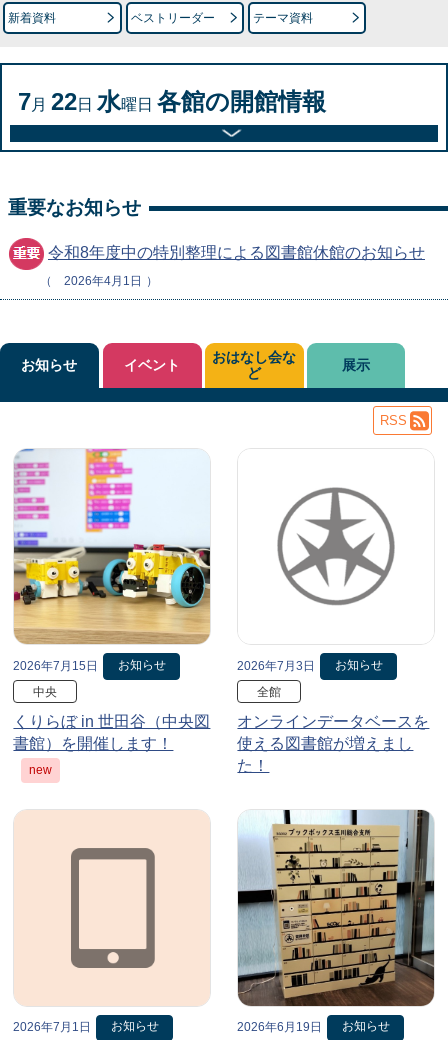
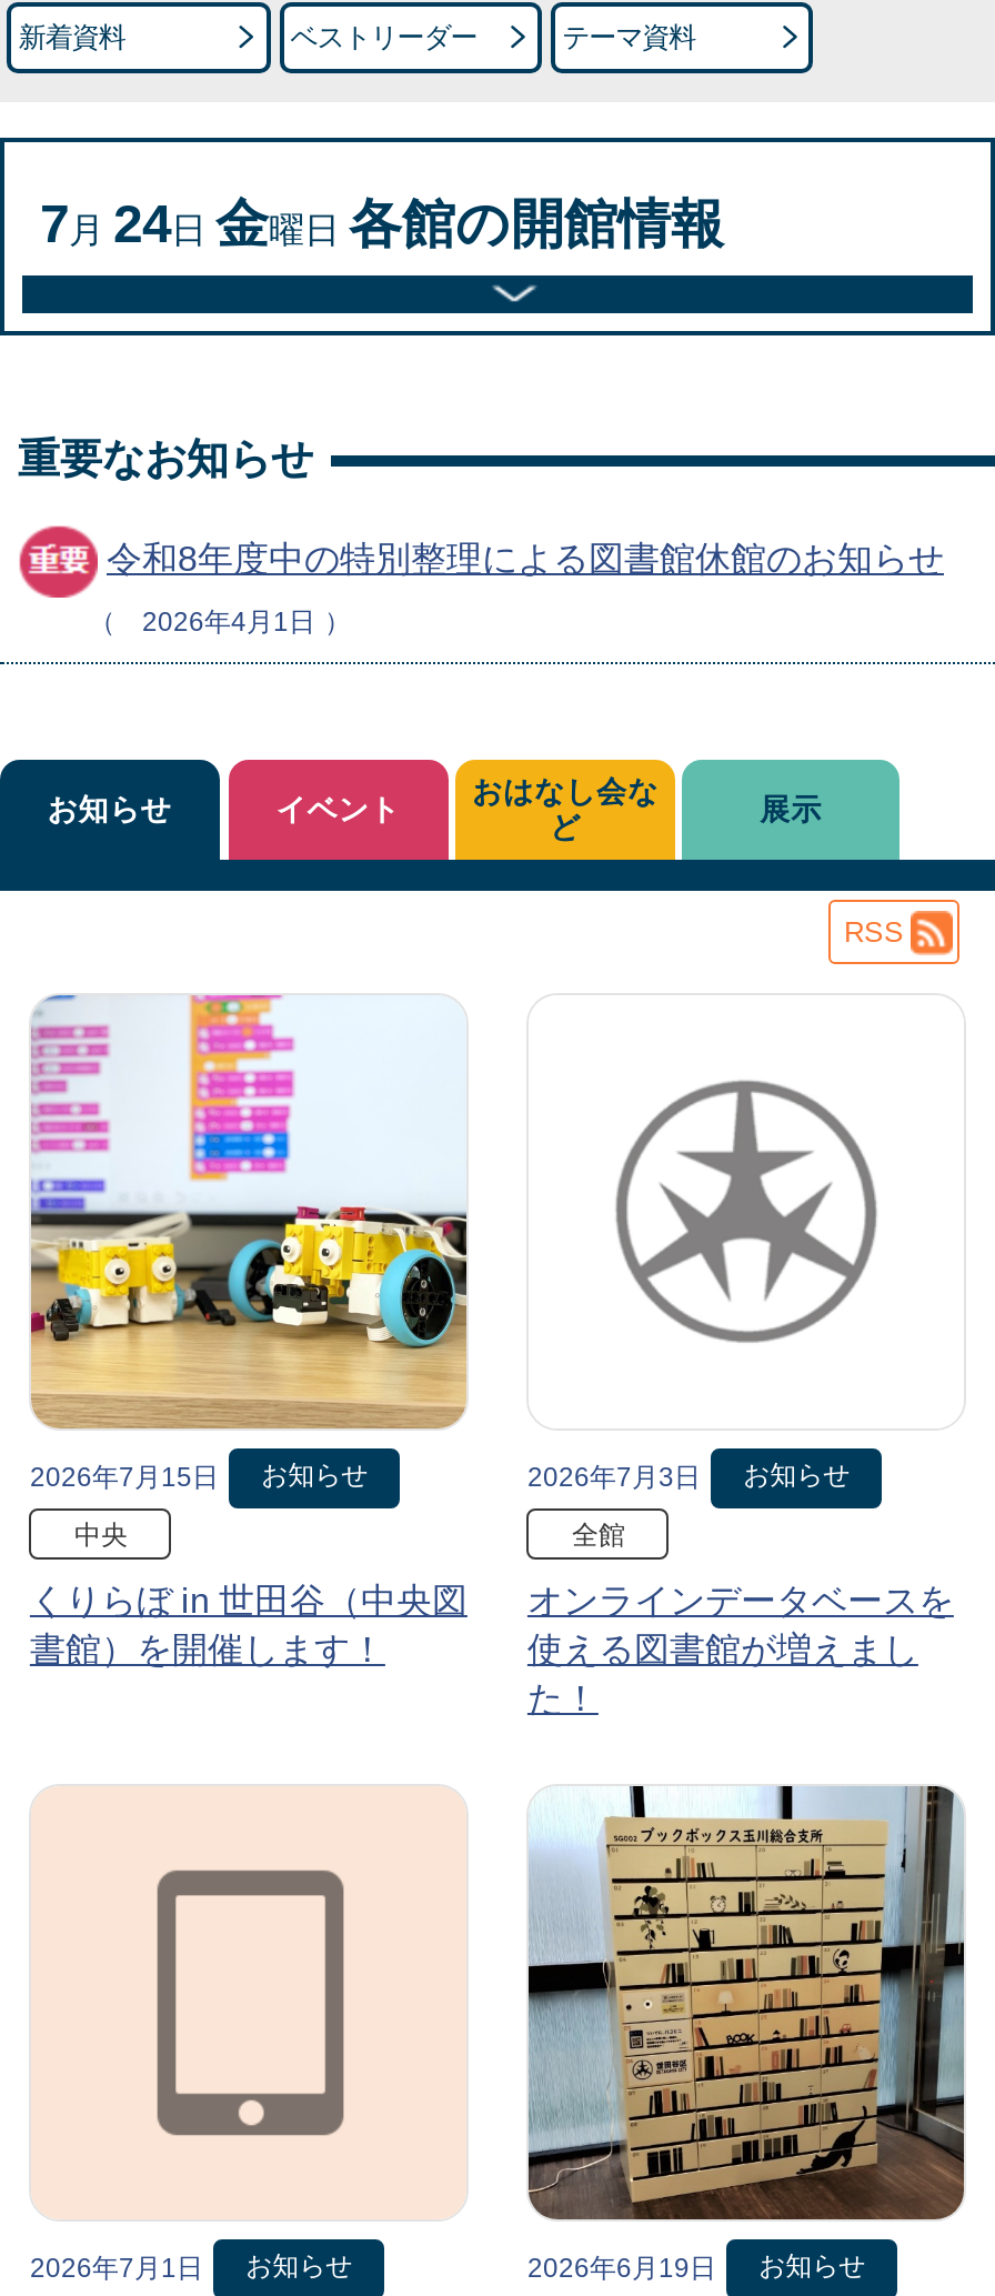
- 7月22日水曜日各館の開館情報
+ 7月24日金曜日各館の開館情報

- new
